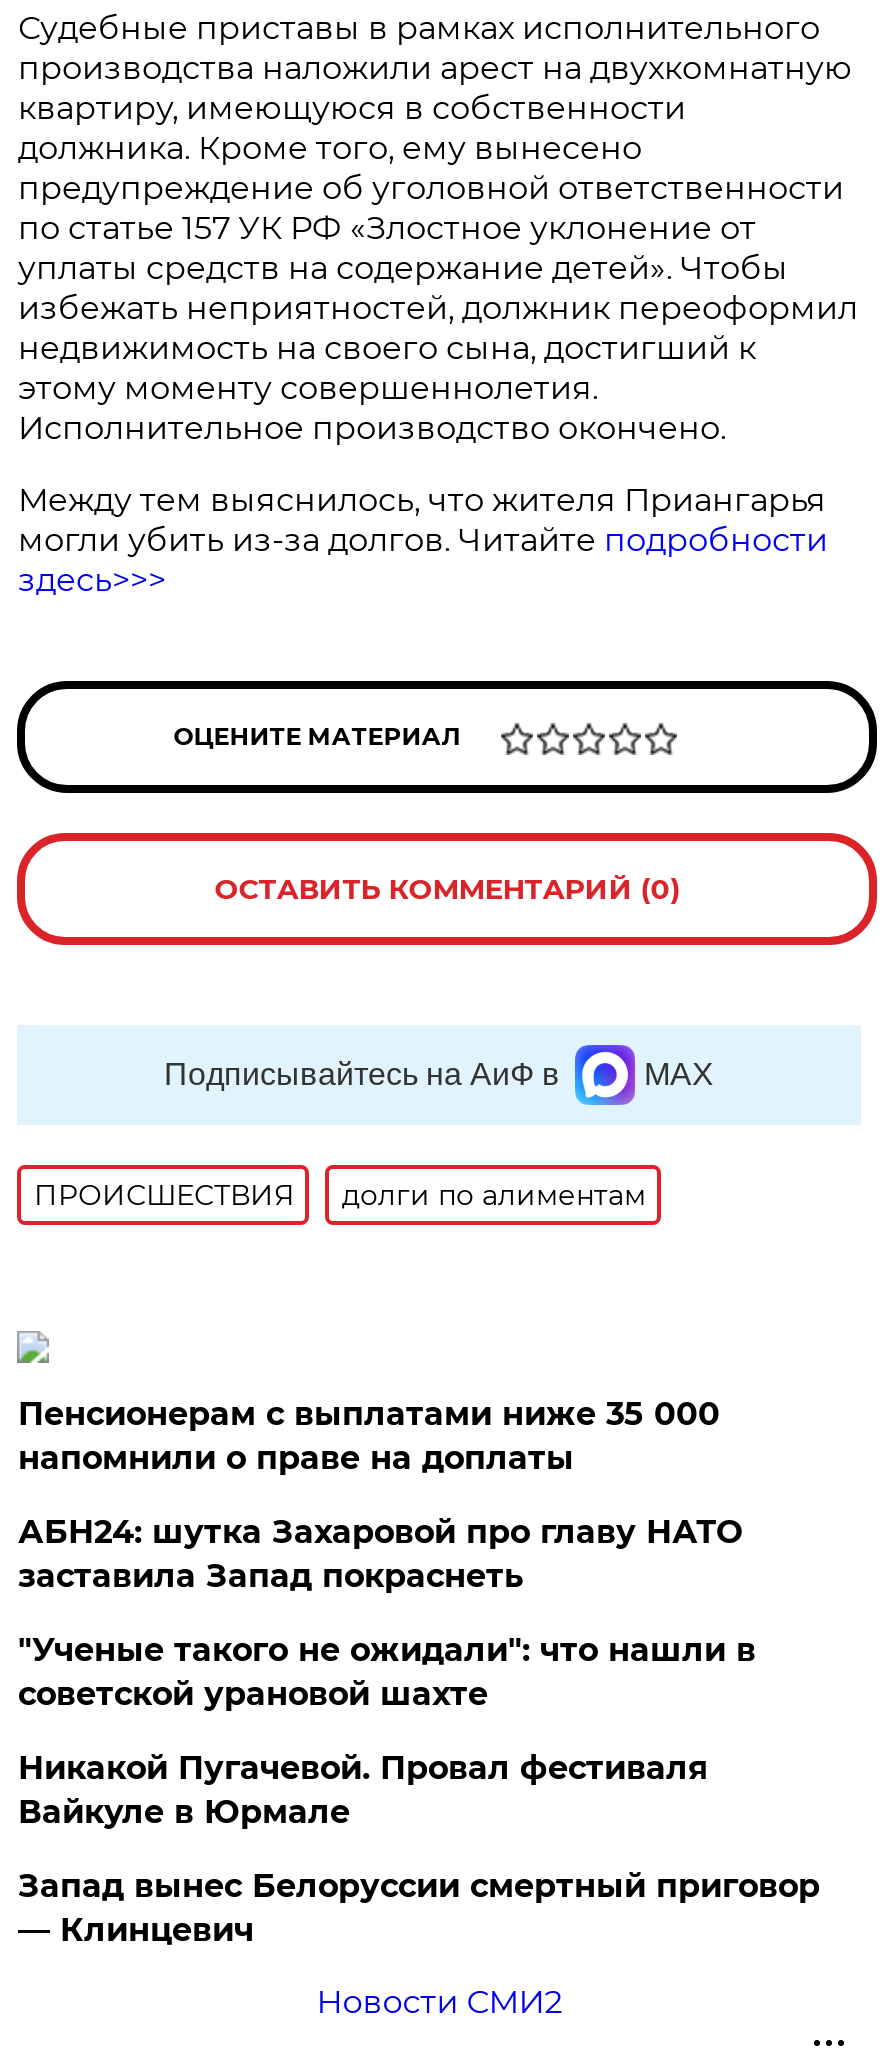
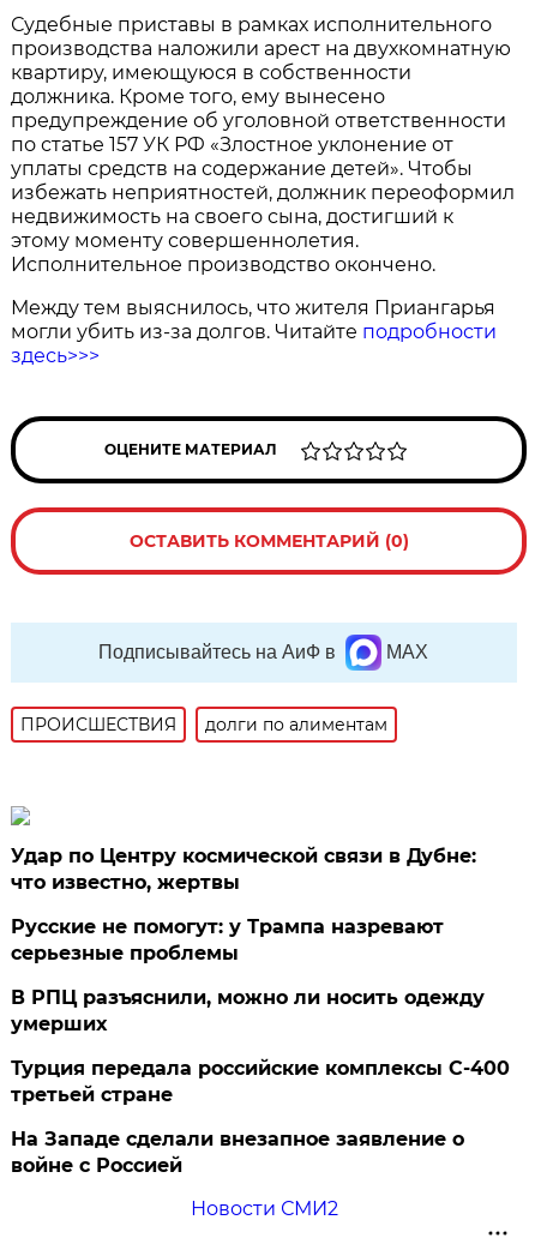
- Пенсионерам с выплатами ниже 35 000
- напомнили о праве на доплаты
+ Удар по Центру космической связи в Дубне:
+ что известно, жертвы

- АБН24: шутка Захаровой про главу НАТО
- заставила Запад покраснеть
+ Русские не помогут: у Трампа назревают
+ серьезные проблемы

- "Ученые такого не ожидали": что нашли в
- советской урановой шахте
+ В РПЦ разъяснили, можно ли носить одежду
+ умерших

- Никакой Пугачевой. Провал фестиваля
- Вайкуле в Юрмале
+ Турция передала российские комплексы С-400
+ третьей стране

- Запад вынес Белоруссии смертный приговор
- — Клинцевич
+ На Западе сделали внезапное заявление о
+ войне с Россией
